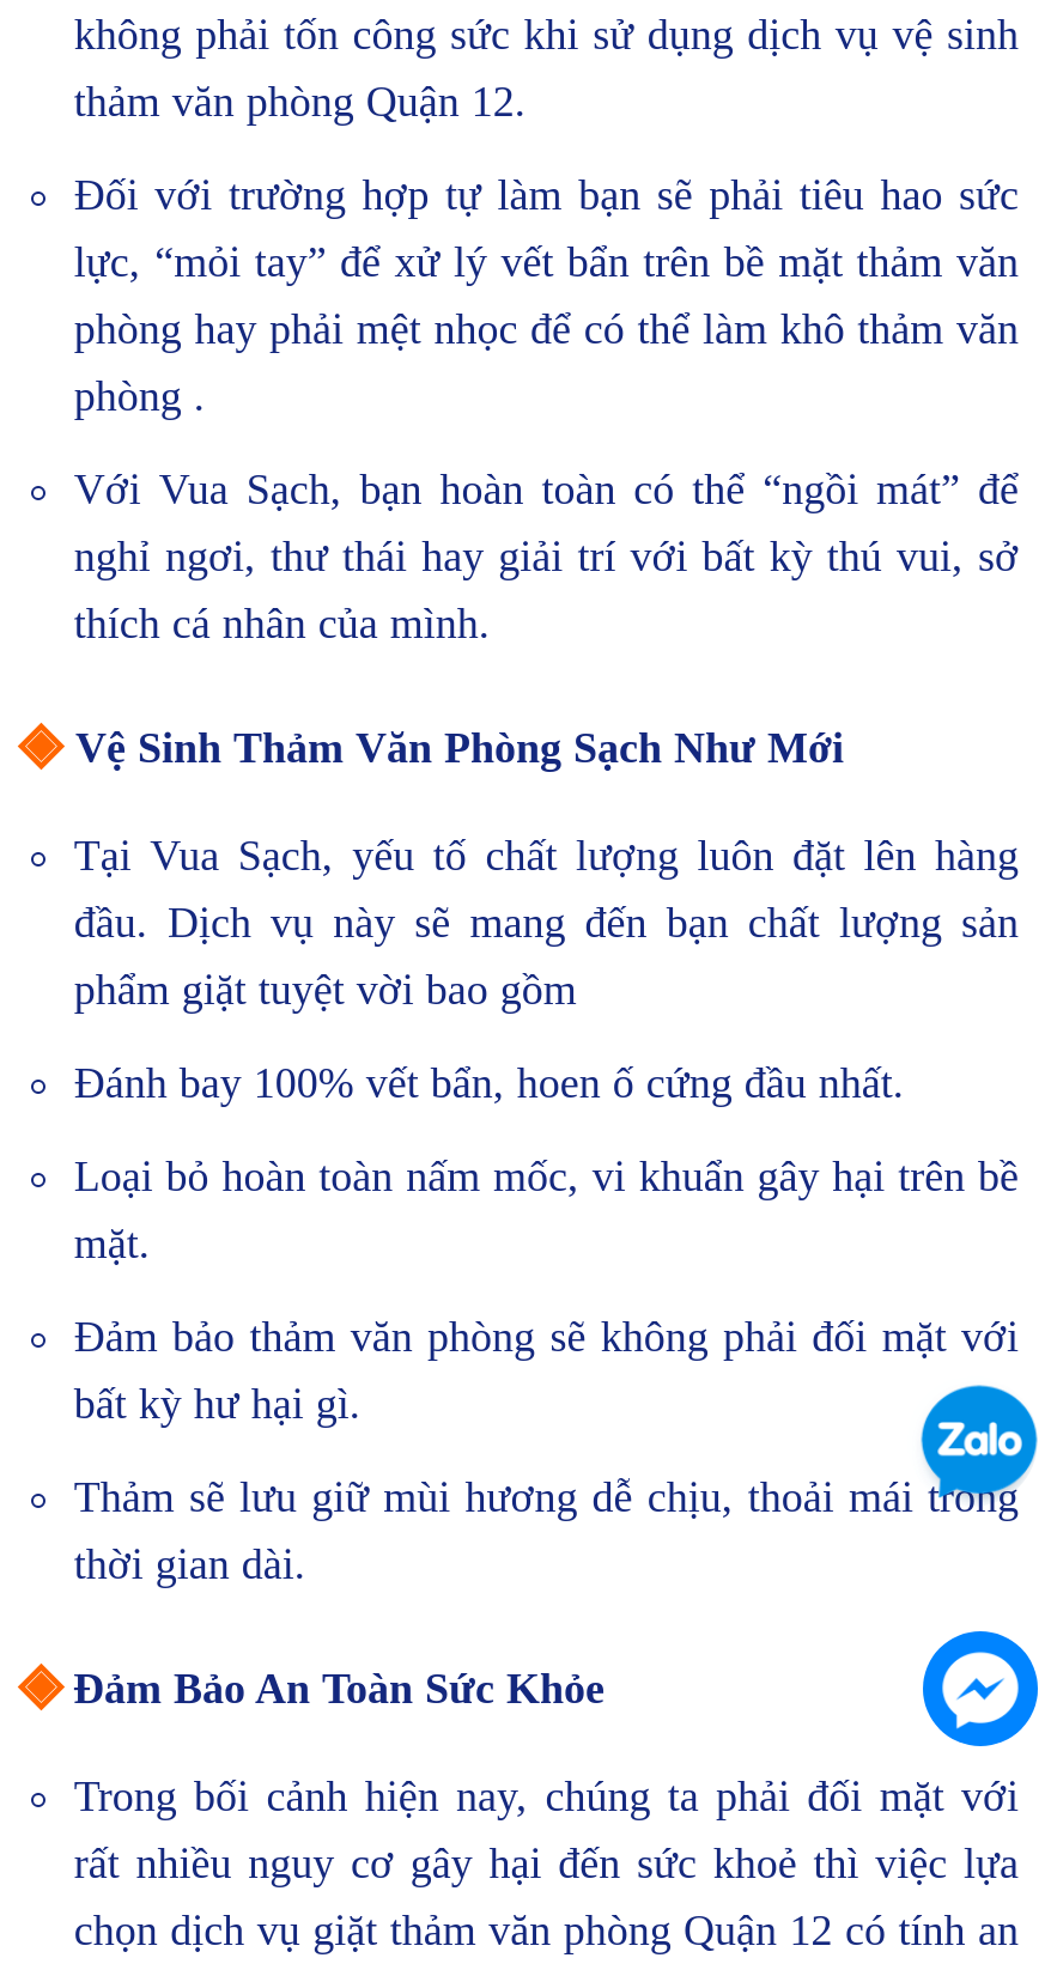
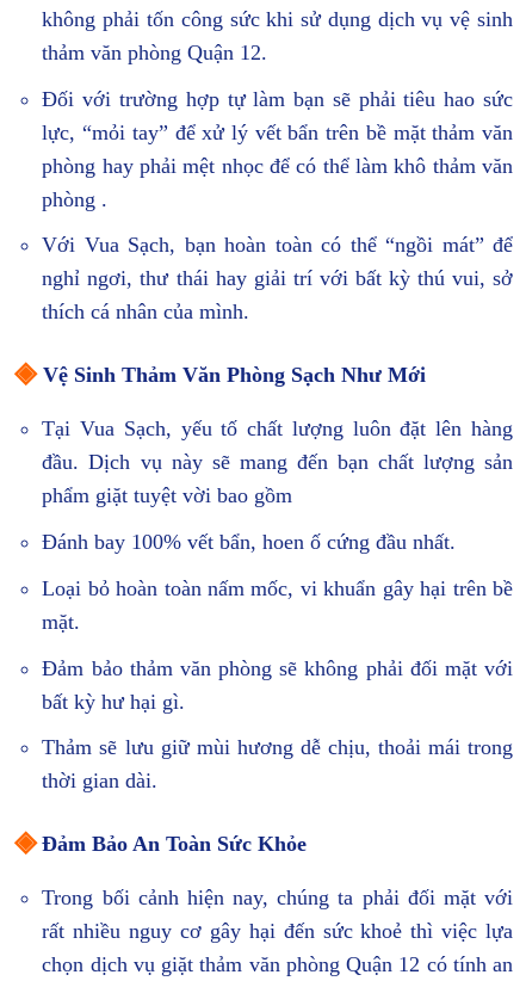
- [image]

- [image]
